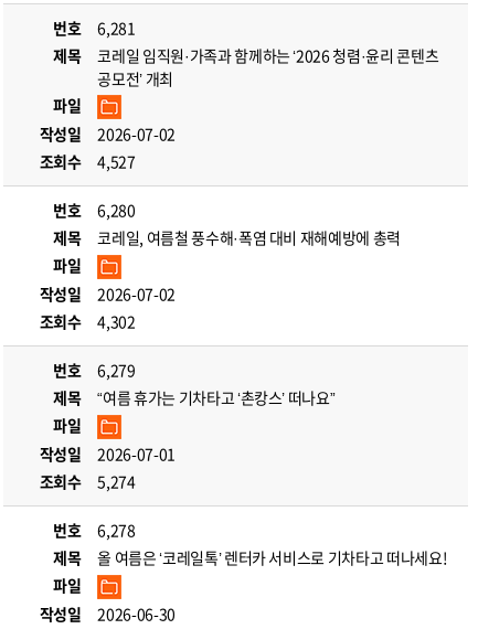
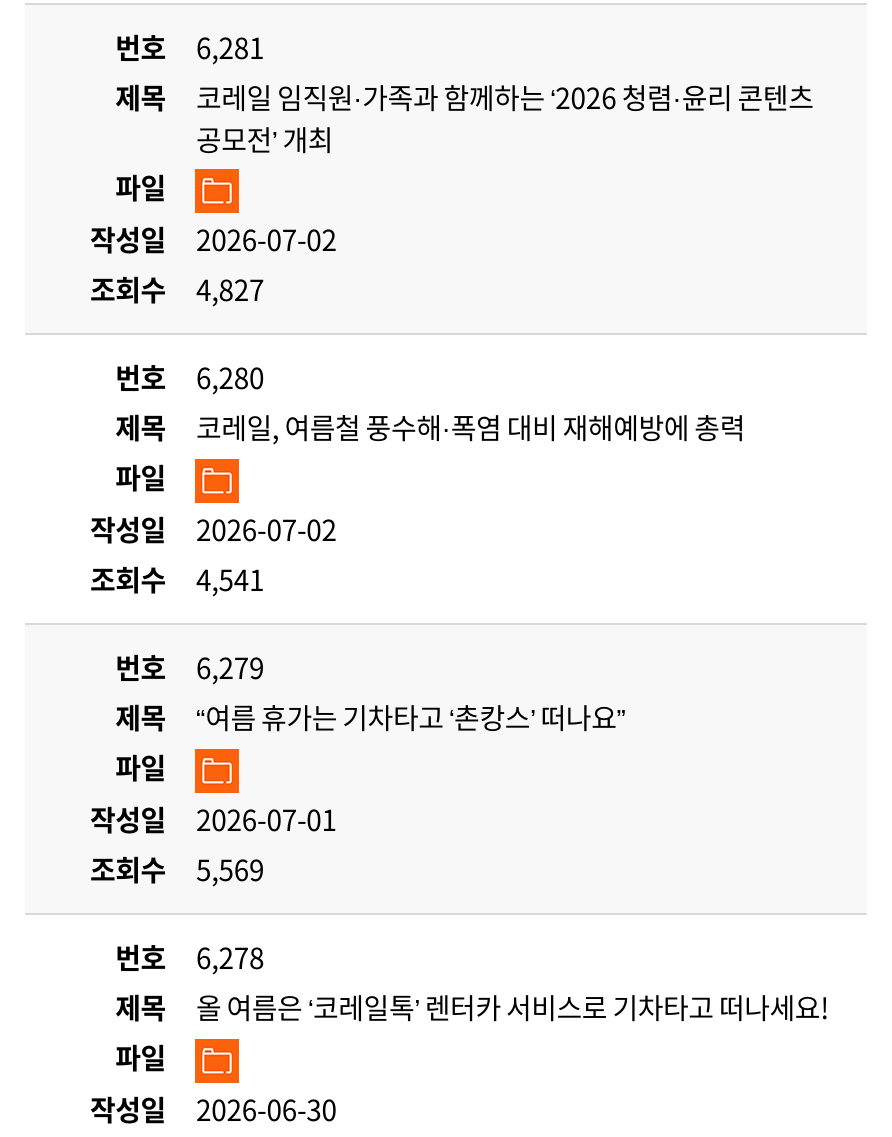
- 조회수 4,527
+ 조회수 4,827

- 조회수 4,302
+ 조회수 4,541

- 조회수 5,274
+ 조회수 5,569
